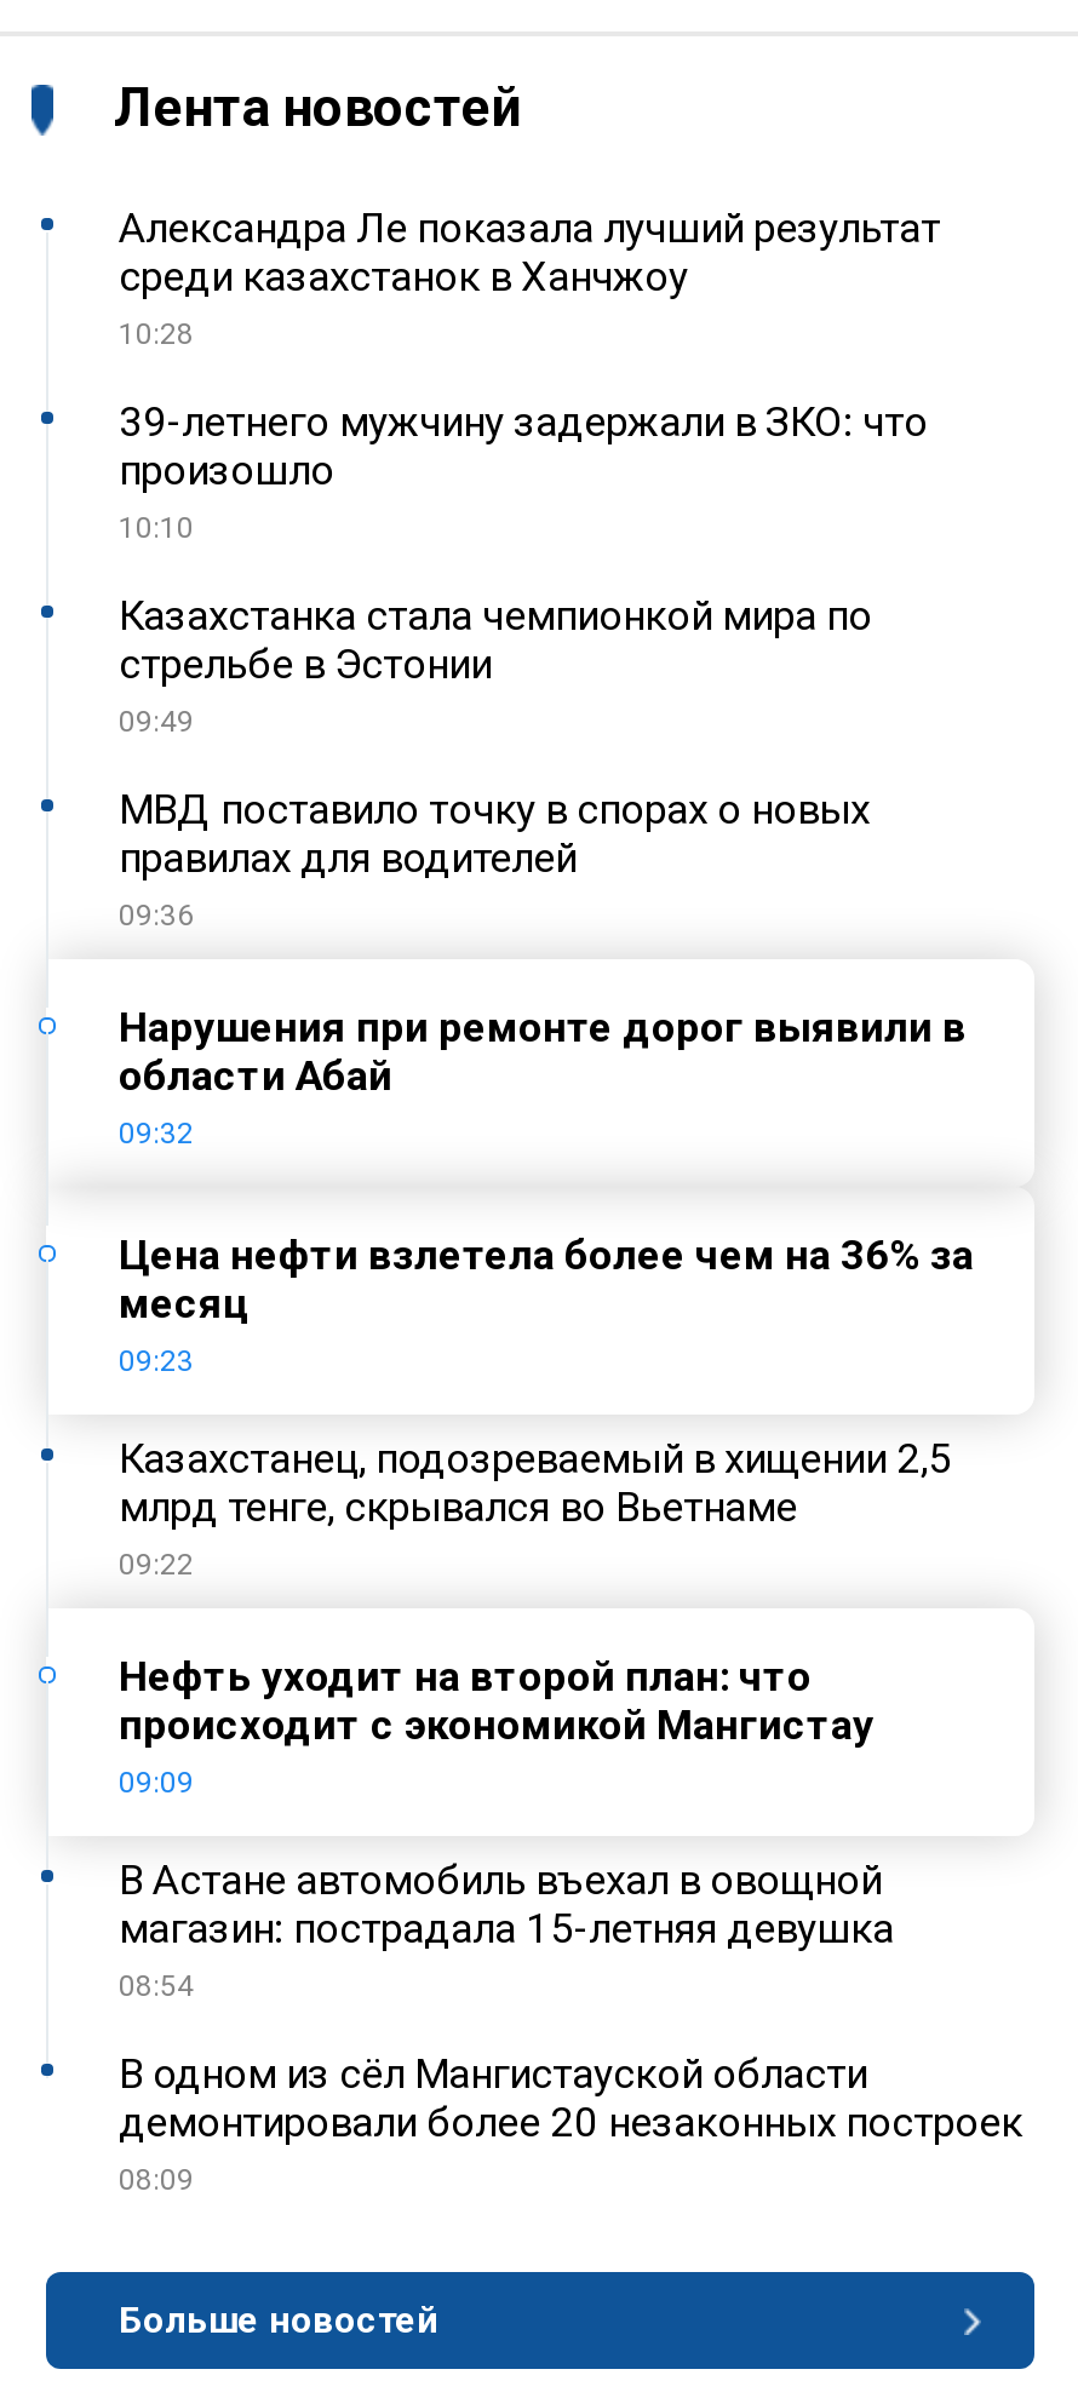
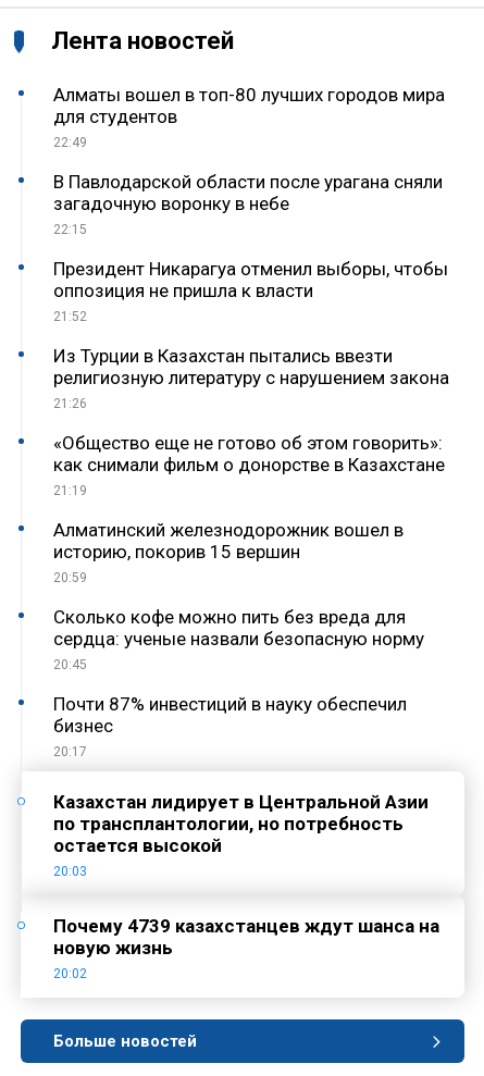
- Александра Ле показала лучший результат
- среди казахстанок в Ханчжоу
- 10:28
+ Алматы вошел в топ-80 лучших городов мира
+ для студентов
+ 22:49

- 39-летнего мужчину задержали в ЗКО: что
- произошло
- 10:10
+ В Павлодарской области после урагана сняли
+ загадочную воронку в небе
+ 22:15

- Казахстанка стала чемпионкой мира по
- стрельбе в Эстонии
- 09:49
+ Президент Никарагуа отменил выборы, чтобы
+ оппозиция не пришла к власти
+ 21:52

- МВД поставило точку в спорах о новых
- правилах для водителей
- 09:36
+ Из Турции в Казахстан пытались ввезти
+ религиозную литературу с нарушением закона
+ 21:26

- Нарушения при ремонте дорог выявили в
- области Абай
- 09:32
+ «Общество еще не готово об этом говорить»:
+ как снимали фильм о донорстве в Казахстане
+ 21:19

- Цена нефти взлетела более чем на 36% за
- месяц
- 09:23
+ Алматинский железнодорожник вошел в
+ историю, покорив 15 вершин
+ 20:59

- Казахстанец, подозреваемый в хищении 2,5
- млрд тенге, скрывался во Вьетнаме
- 09:22
+ Сколько кофе можно пить без вреда для
+ сердца: ученые назвали безопасную норму
+ 20:45

- Нефть уходит на второй план: что
- происходит с экономикой Мангистау
- 09:09
+ Почти 87% инвестиций в науку обеспечил
+ бизнес
+ 20:17

- В Астане автомобиль въехал в овощной
- магазин: пострадала 15-летняя девушка
- 08:54
+ Казахстан лидирует в Центральной Азии
+ по трансплантологии, но потребность
+ остается высокой
+ 20:03

- В одном из сёл Мангистауской области
- демонтировали более 20 незаконных построек
- 08:09
+ Почему 4739 казахстанцев ждут шанса на
+ новую жизнь
+ 20:02
